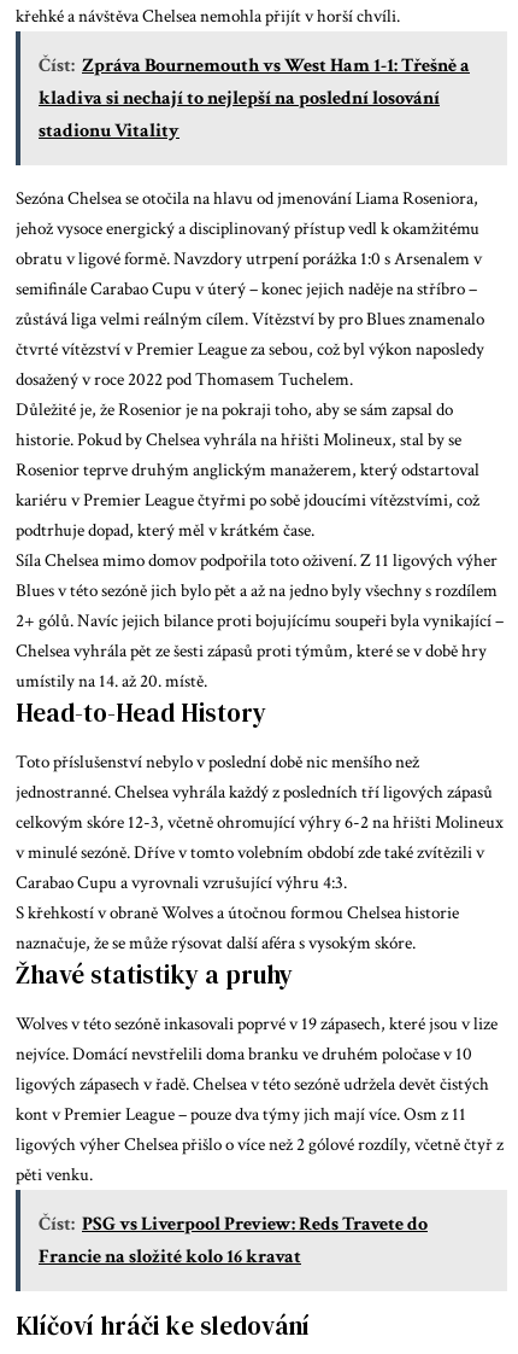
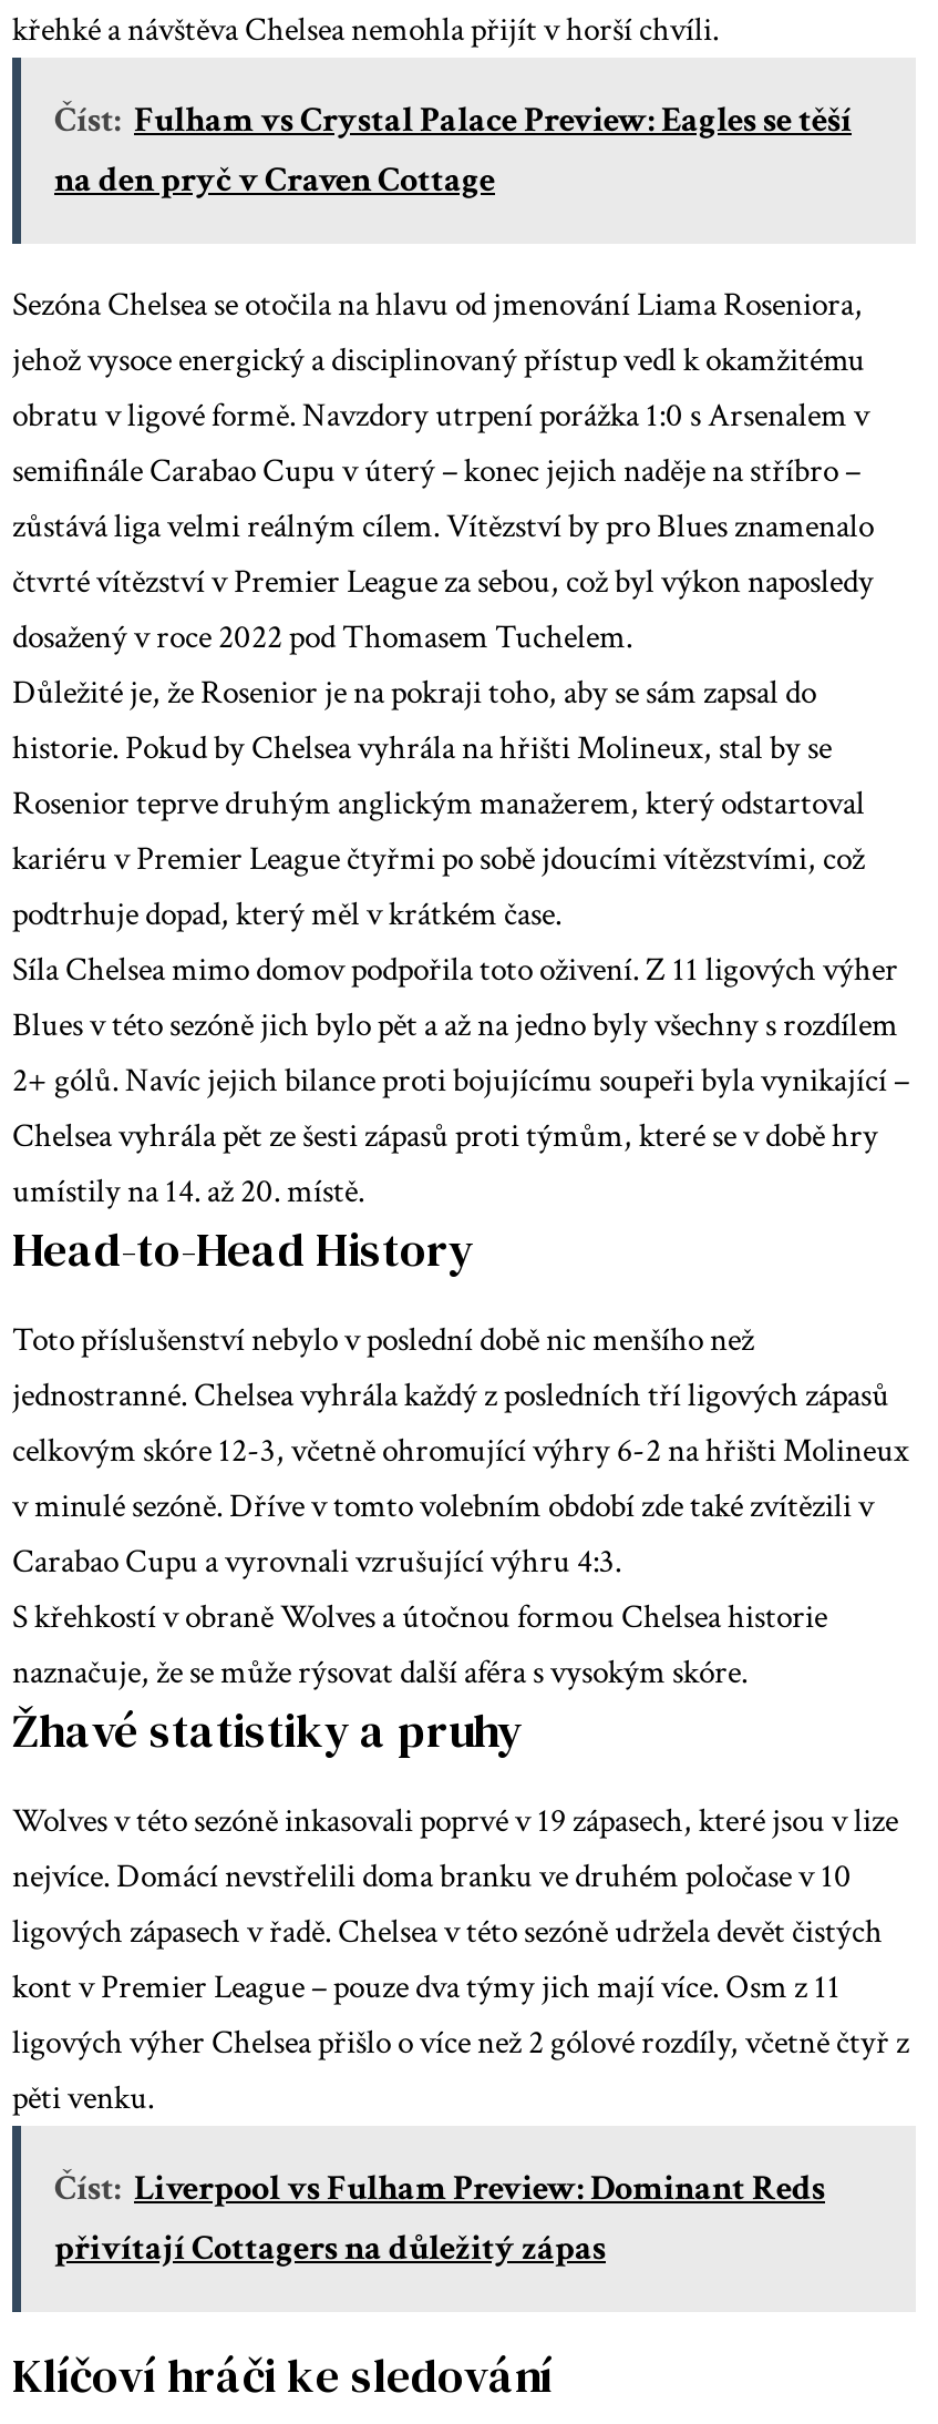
- Číst: Zpráva Bournemouth vs West Ham 1-1: Třešně a
- kladiva si nechají to nejlepší na poslední losování
- stadionu Vitality
+ Číst: Fulham vs Crystal Palace Preview: Eagles se těší
+ na den pryč v Craven Cottage

- Číst: PSG vs Liverpool Preview: Reds Travete do
- Francie na složité kolo 16 kravat
+ Číst: Liverpool vs Fulham Preview: Dominant Reds
+ přivítají Cottagers na důležitý zápas
